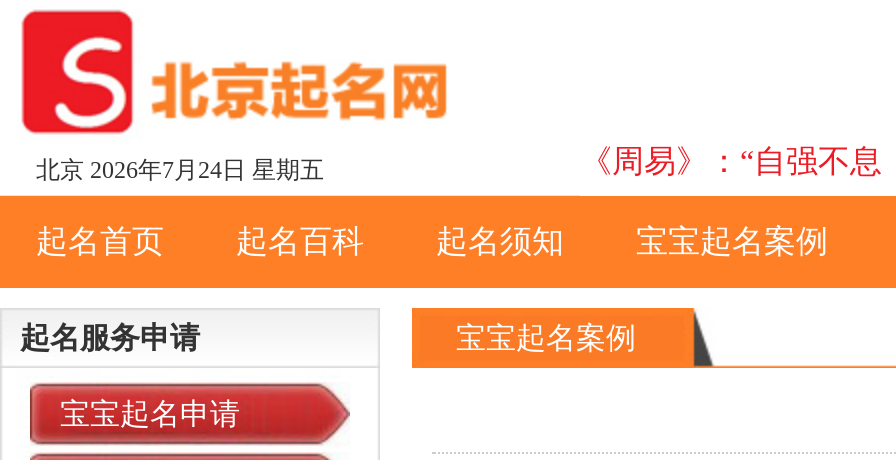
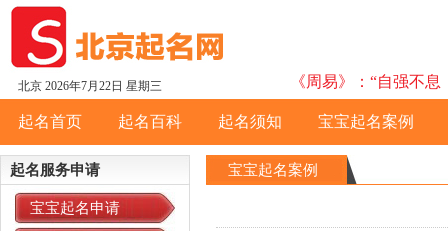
- 北京2026年7月24日 星期五
+ 北京2026年7月22日 星期三
